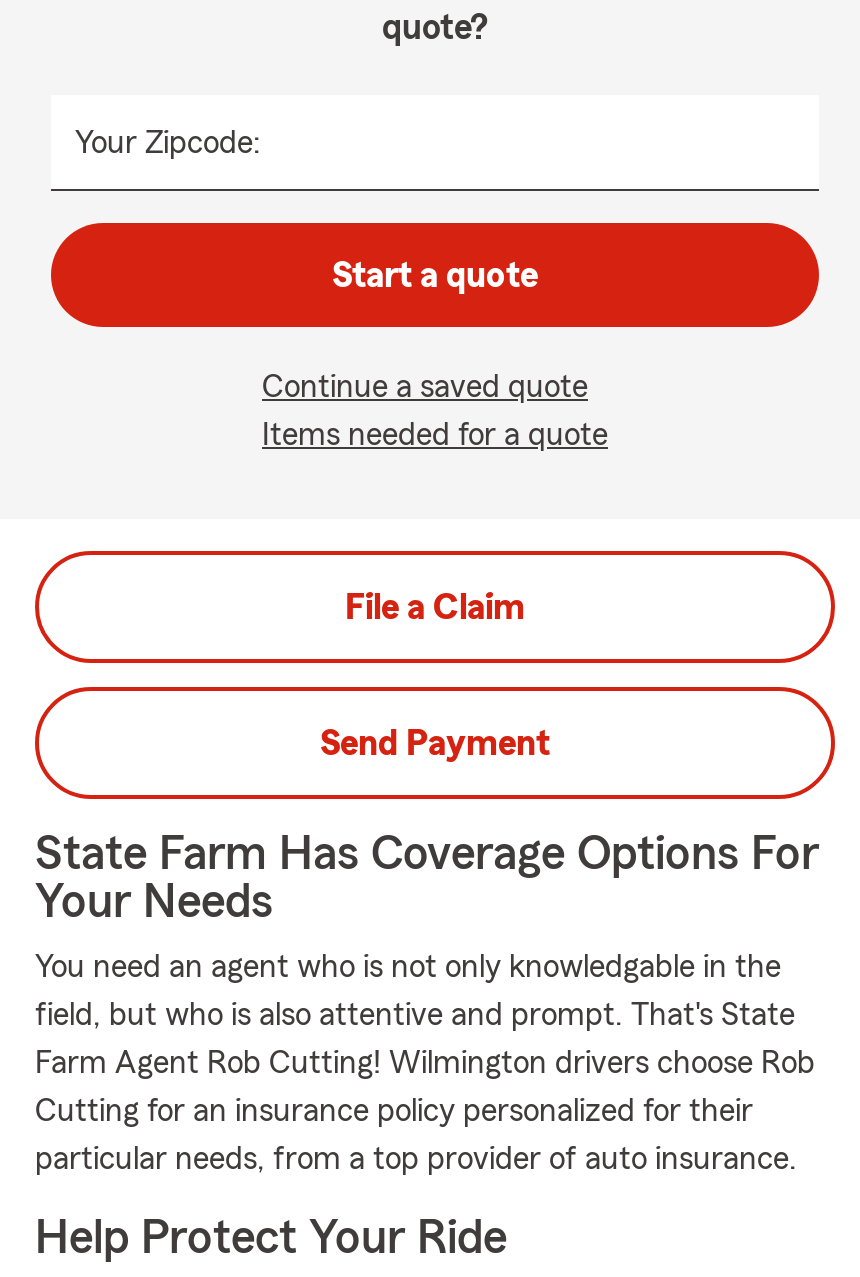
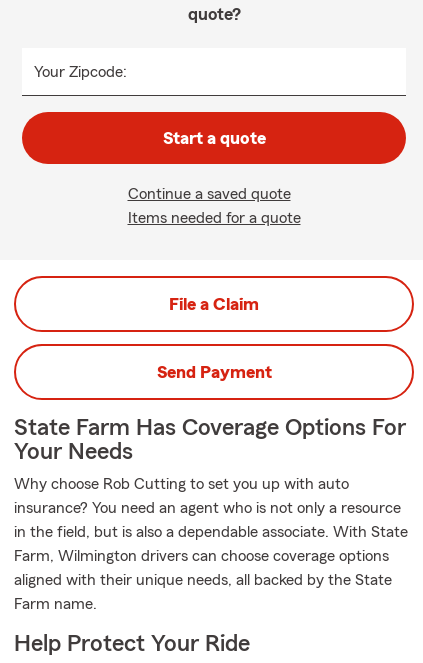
- You need an agent who is not only knowledgable in the
- field, but who is also attentive and prompt. That's State
- Farm Agent Rob Cutting! Wilmington drivers choose Rob
- Cutting for an insurance policy personalized for their
- particular needs, from a top provider of auto insurance.
+ Why choose Rob Cutting to set you up with auto
+ insurance? You need an agent who is not only a resource
+ in the field, but is also a dependable associate. With State
+ Farm, Wilmington drivers can choose coverage options
+ aligned with their unique needs, all backed by the State
+ Farm name.
